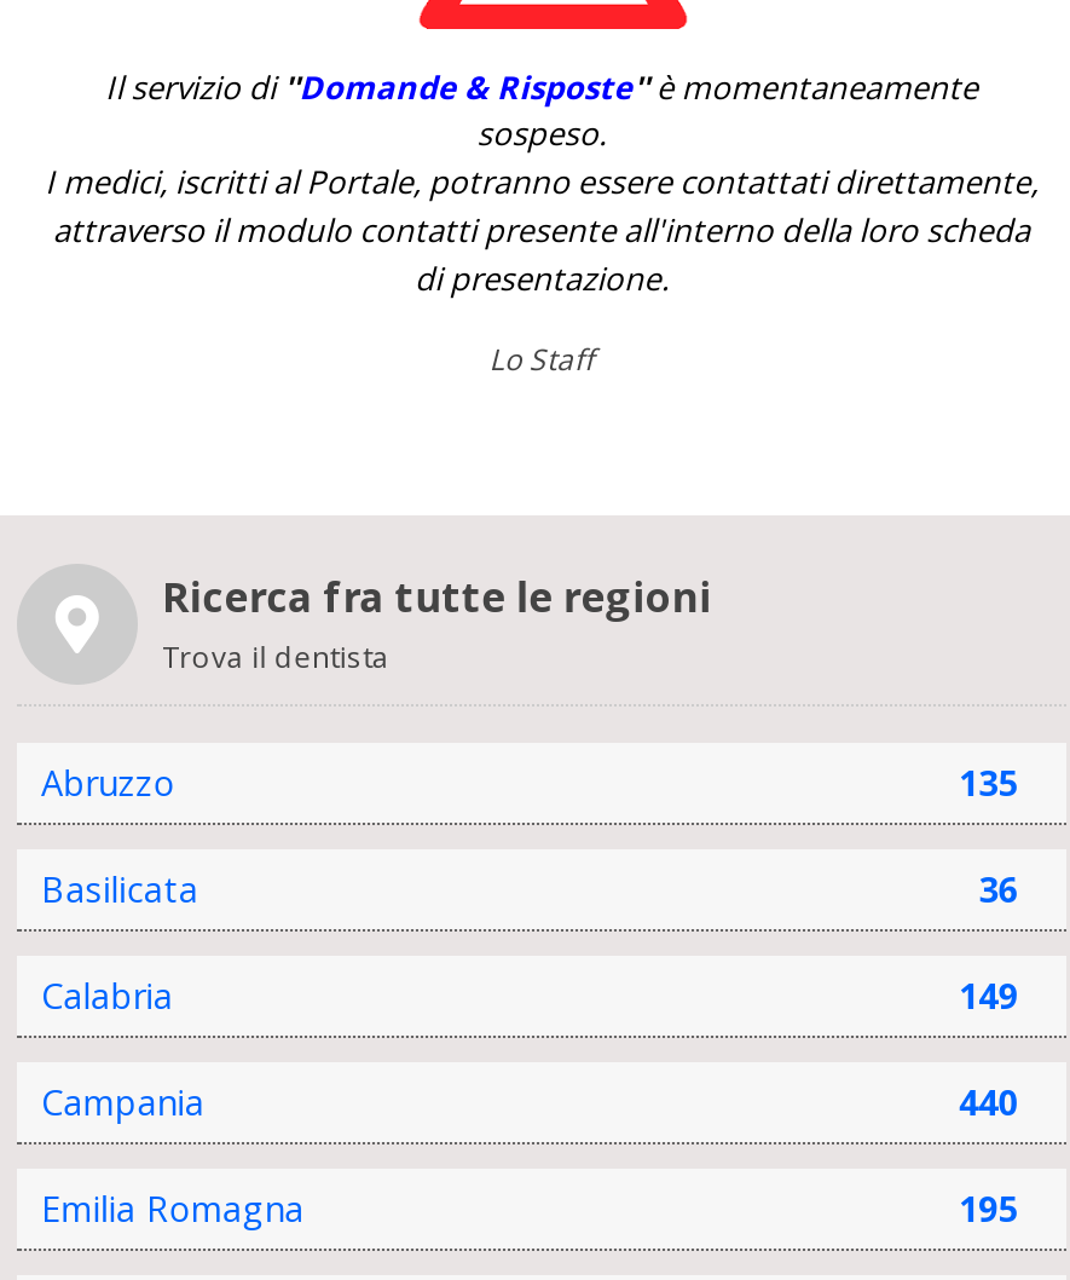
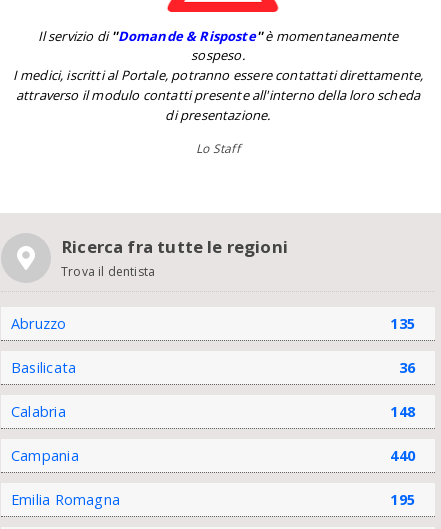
- 149
+ 148
